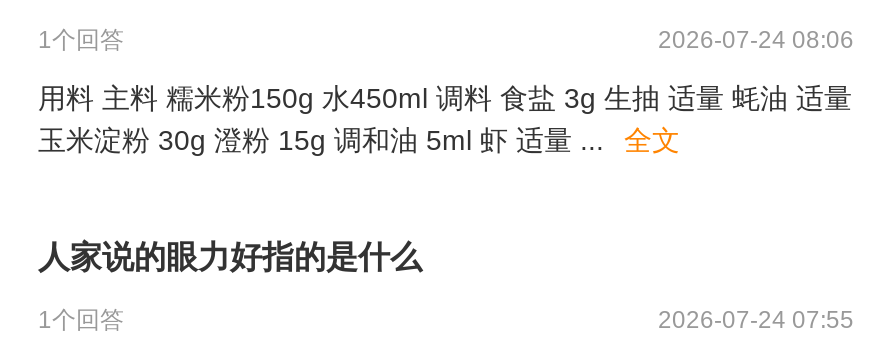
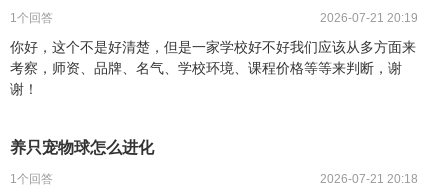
- 2026-07-24 08:06
+ 2026-07-21 20:19

- 用料 主料 糯米粉150g 水450ml 调料 食盐 3g 生抽 适量 蚝油 适量
- 玉米淀粉 30g 澄粉 15g 调和油 5ml 虾 适量...
- 全文
+ 你好，这个不是好清楚，但是一家学校好不好我们应该从多方面来
+ 考察，师资、品牌、名气、学校环境、课程价格等等来判断，谢
+ 谢！

- 人家说的眼力好指的是什么
+ 养只宠物球怎么进化

- 2026-07-24 07:55
+ 2026-07-21 20:18
